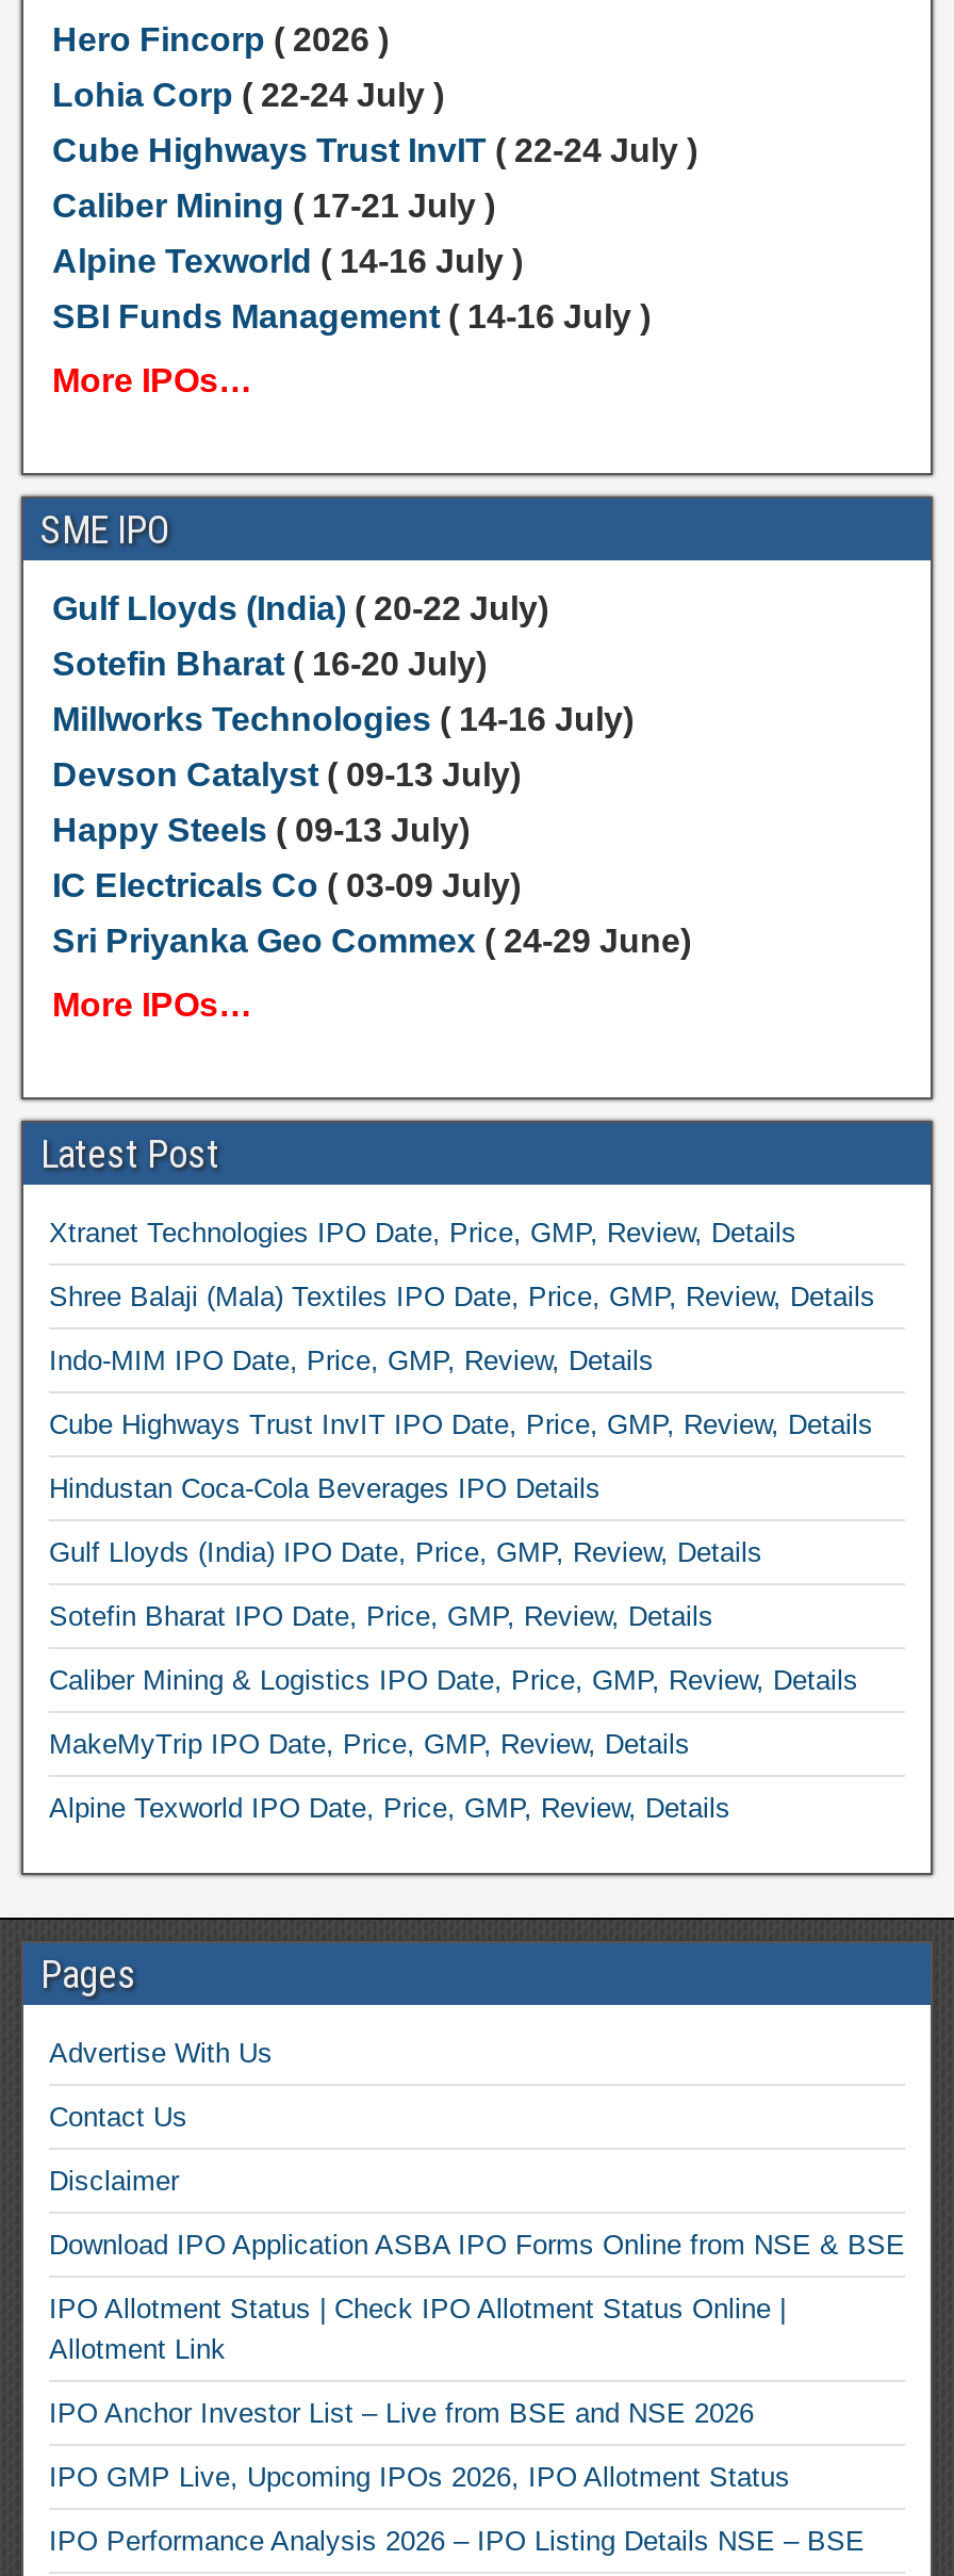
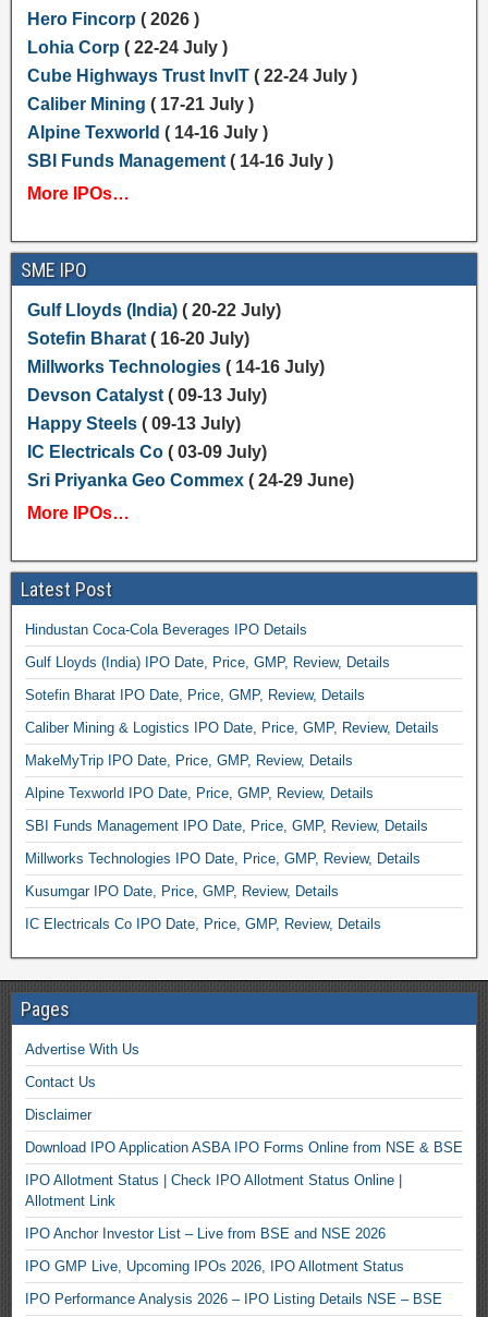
- Xtranet Technologies IPO Date, Price, GMP, Review, Details
- Shree Balaji (Mala) Textiles IPO Date, Price, GMP, Review, Details
- Indo-MIM IPO Date, Price, GMP, Review, Details
- Cube Highways Trust InvIT IPO Date, Price, GMP, Review, Details

moved up: Hindustan Coca-Cola Beverages IPO Details | Gulf Lloyds (India) IPO Date, Price, GMP, Review, Details | Sotefin Bharat IPO Date, Price, GMP, Review, Details | Caliber Mining & Logistics IPO Date, Price, GMP, Review, Details | MakeMyTrip IPO Date, Price, GMP, Review, Details | Alpine Texworld IPO Date, Price, GMP, Review, Details

+ SBI Funds Management IPO Date, Price, GMP, Review, Details
+ Millworks Technologies IPO Date, Price, GMP, Review, Details
+ Kusumgar IPO Date, Price, GMP, Review, Details
+ IC Electricals Co IPO Date, Price, GMP, Review, Details
